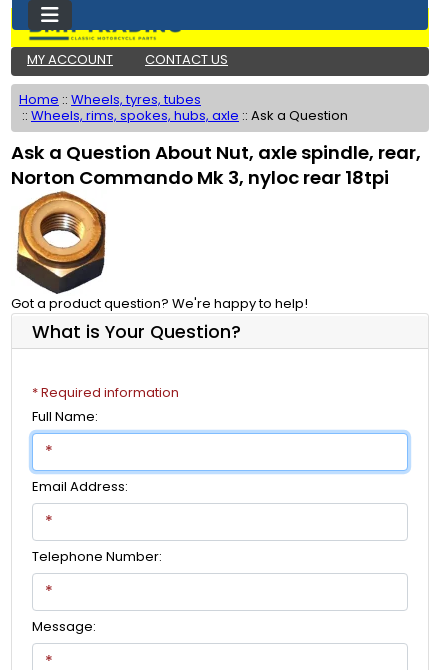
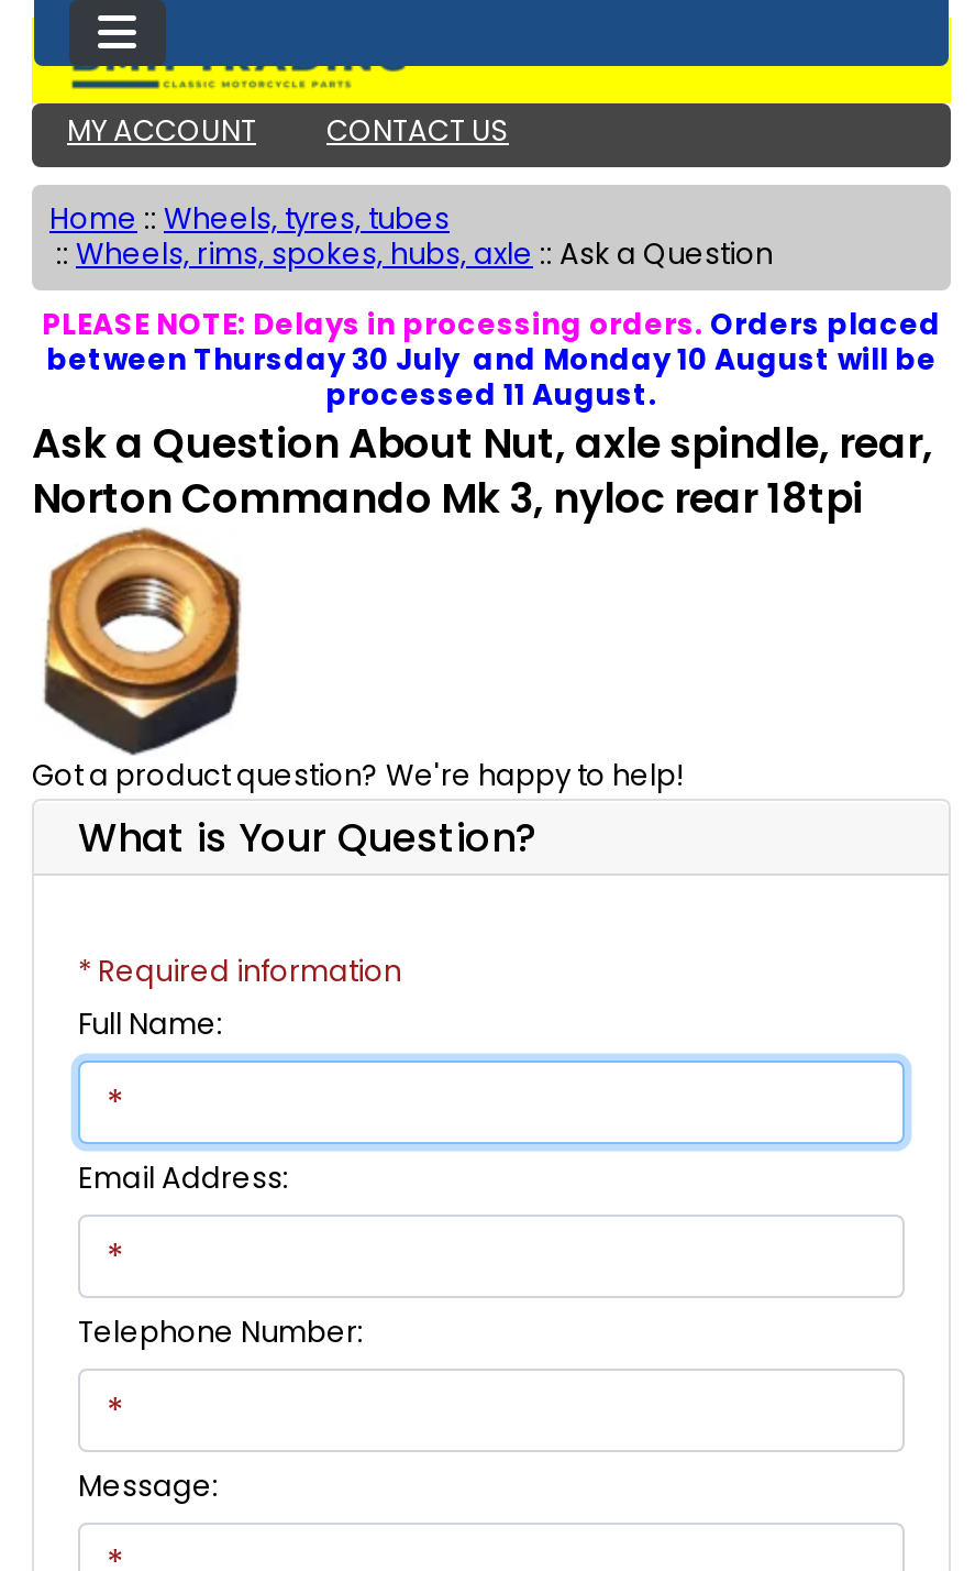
+ PLEASE NOTE: Delays in processing orders. Orders placed
+ between Thursday 30 July and Monday 10 August will be
+ processed 11 August.
